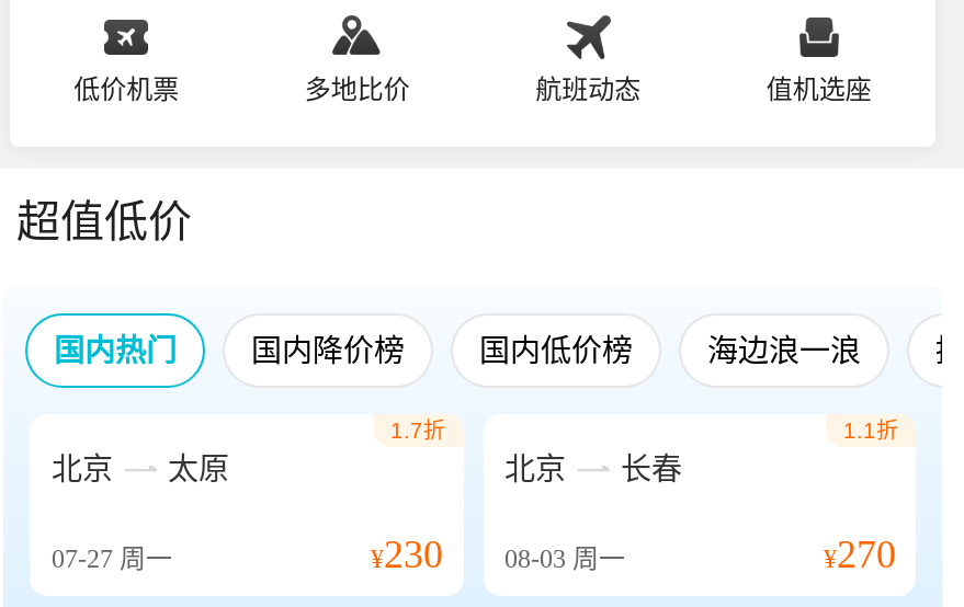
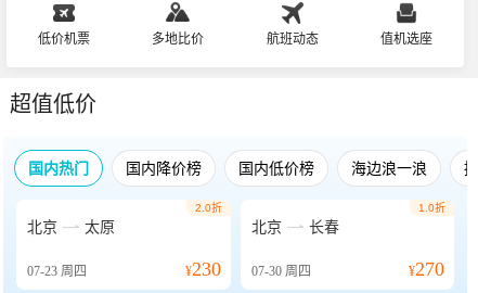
- 1.7折
+ 2.0折

- 1.1折
+ 1.0折

- 07-27周一
+ 07-23周四

- ¥230 08-03周一
+ ¥230 07-30周四
